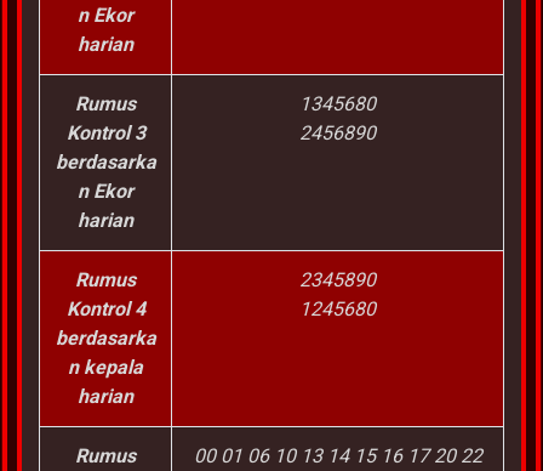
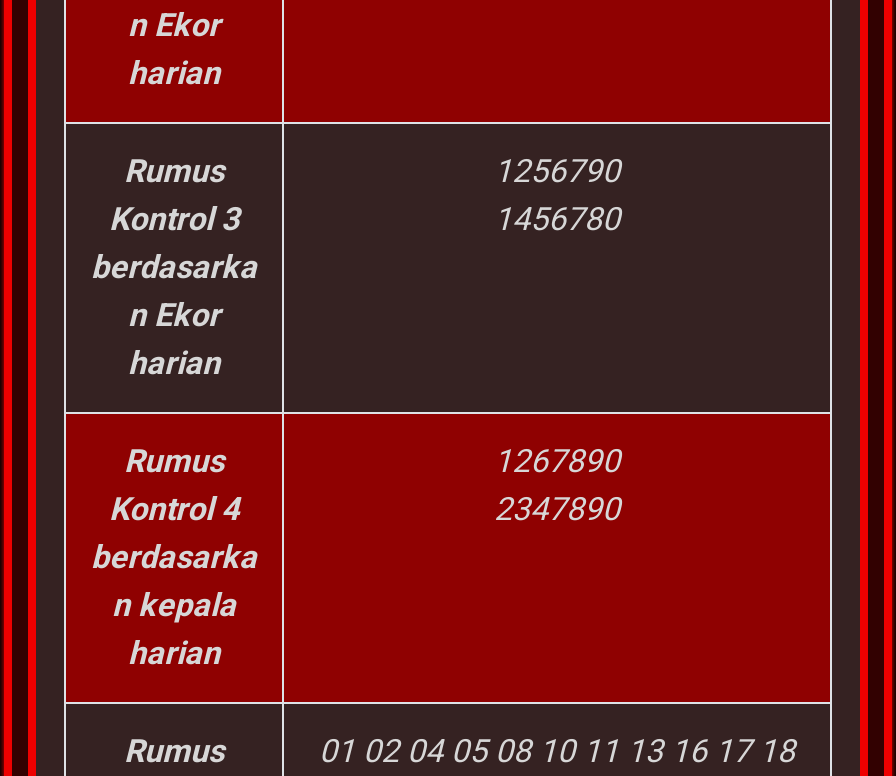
- 1345680
+ 1256790

- 2456890
+ 1456780

- 2345890
+ 1267890

- 1245680
+ 2347890

- 00 01 06 10 13 14 15 16 17 20 22
+ 01 02 04 05 08 10 11 13 16 17 18
